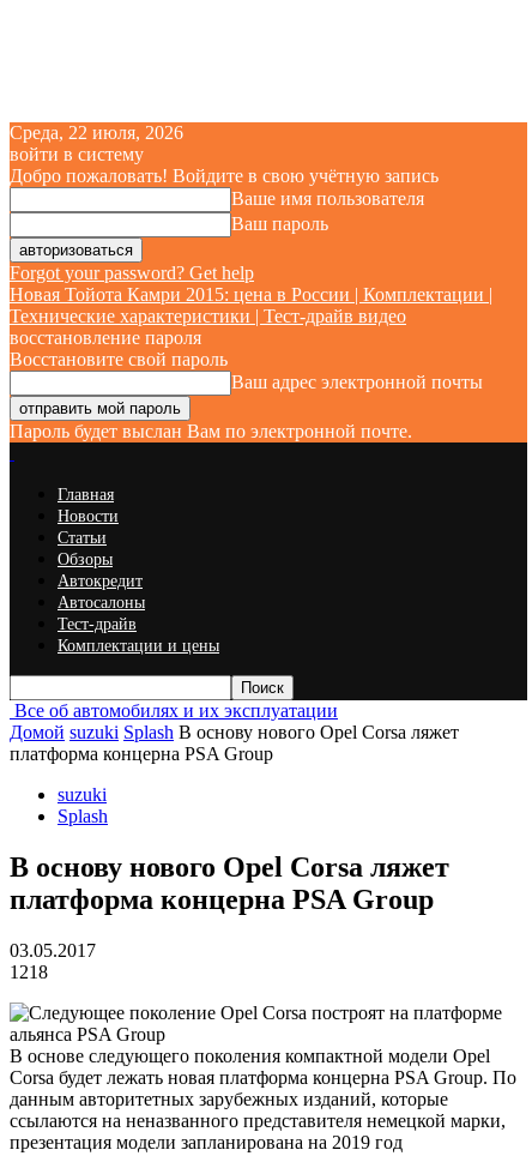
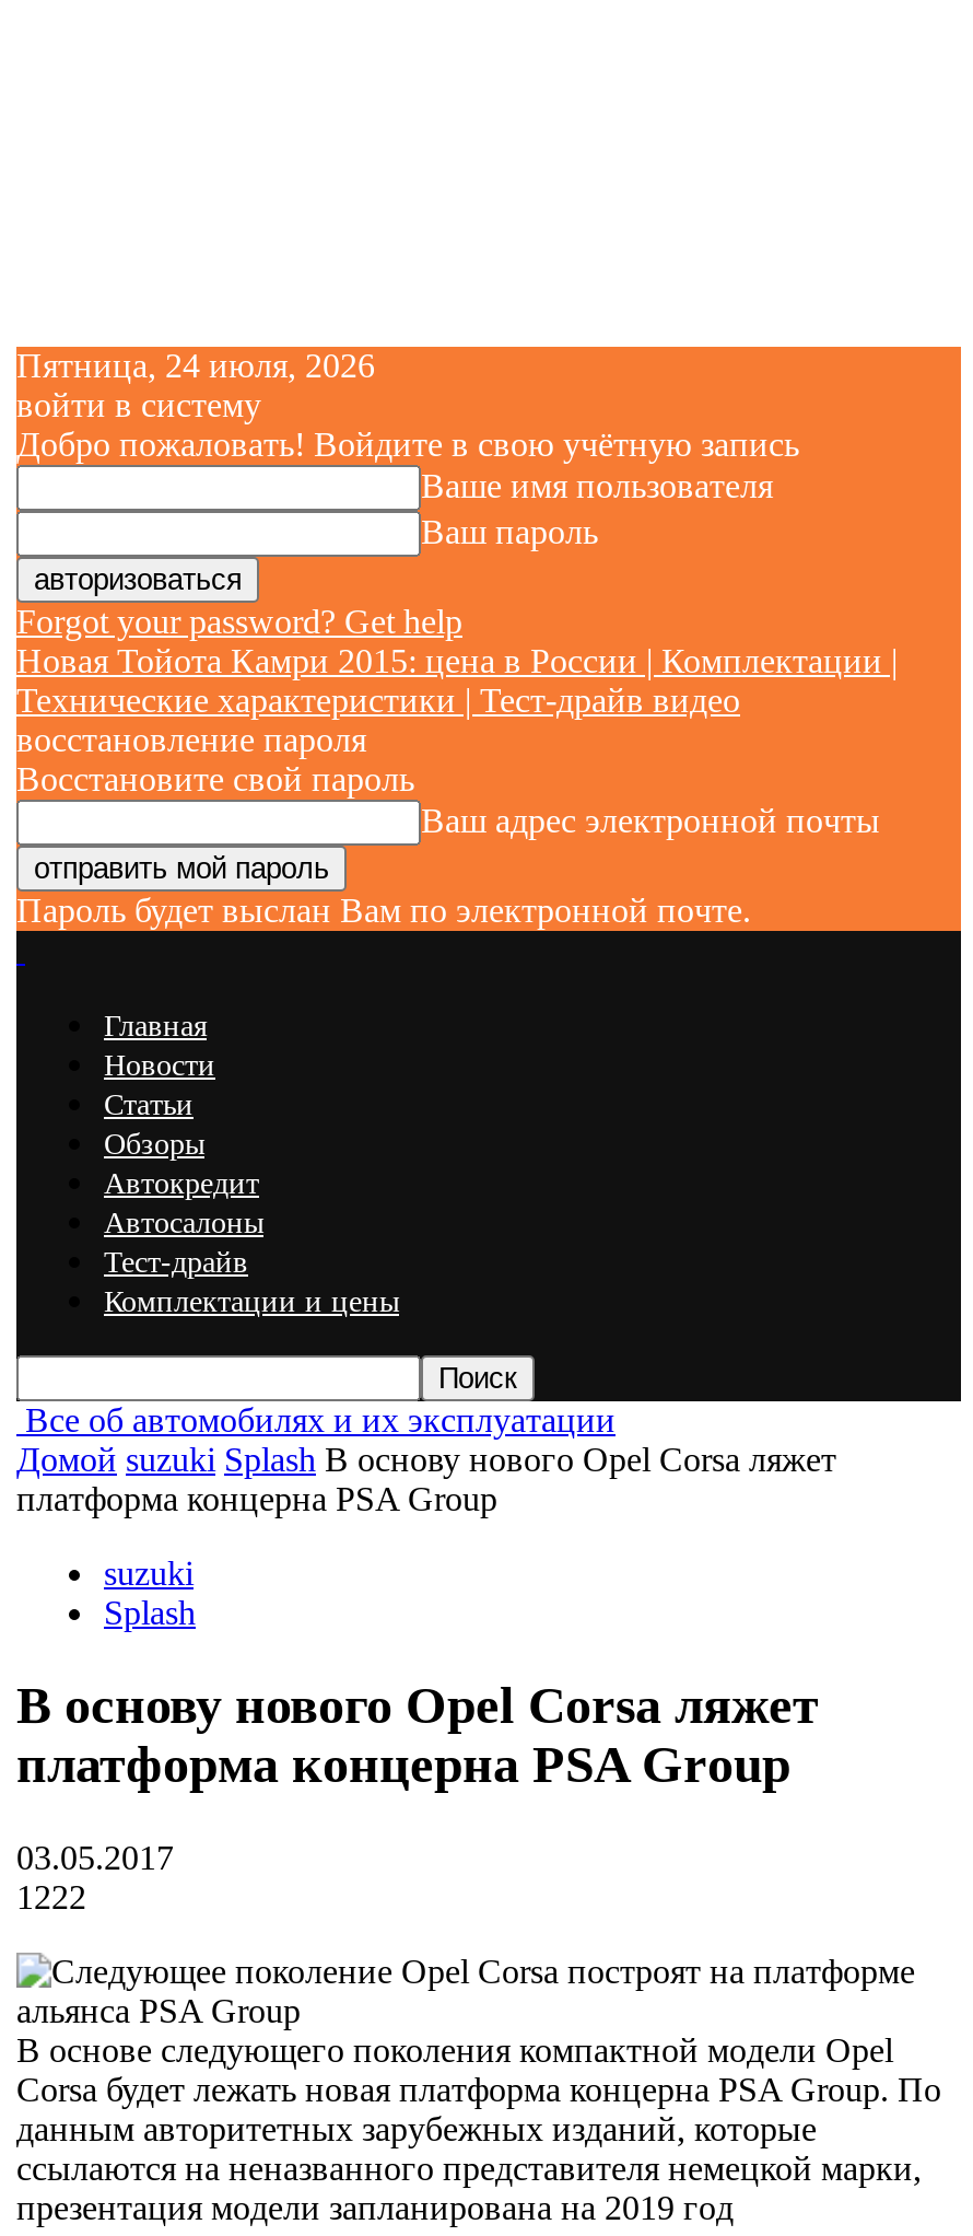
- Среда, 22 июля, 2026
+ Пятница, 24 июля, 2026

- 1218
+ 1222
